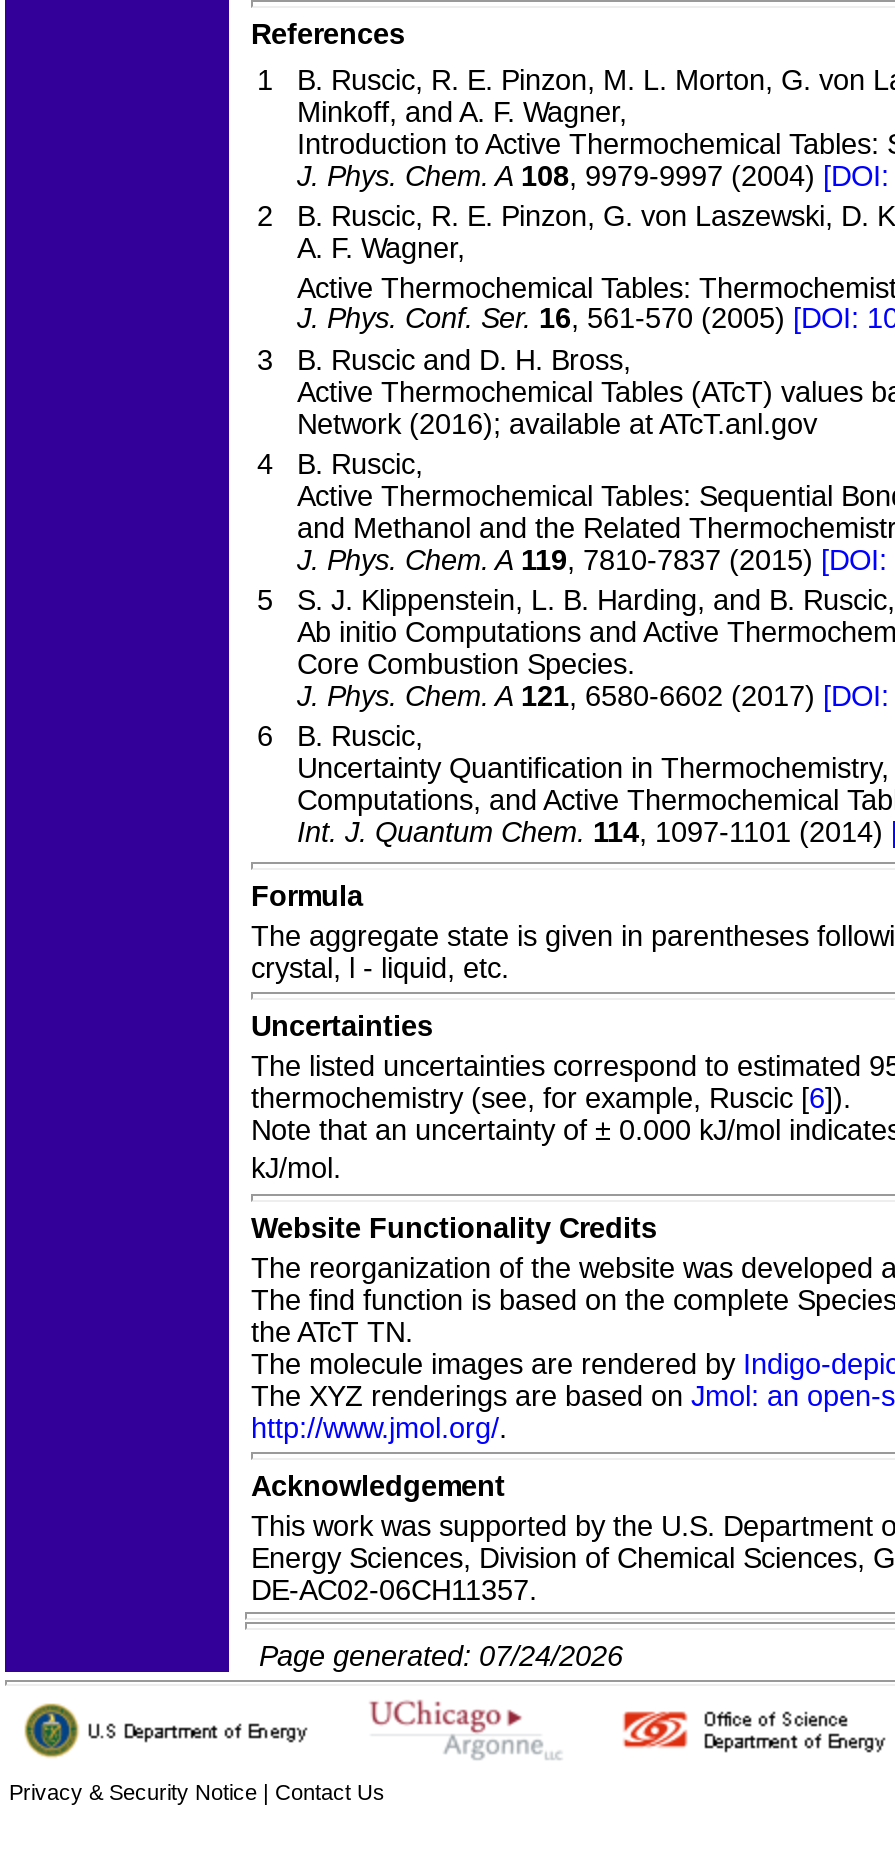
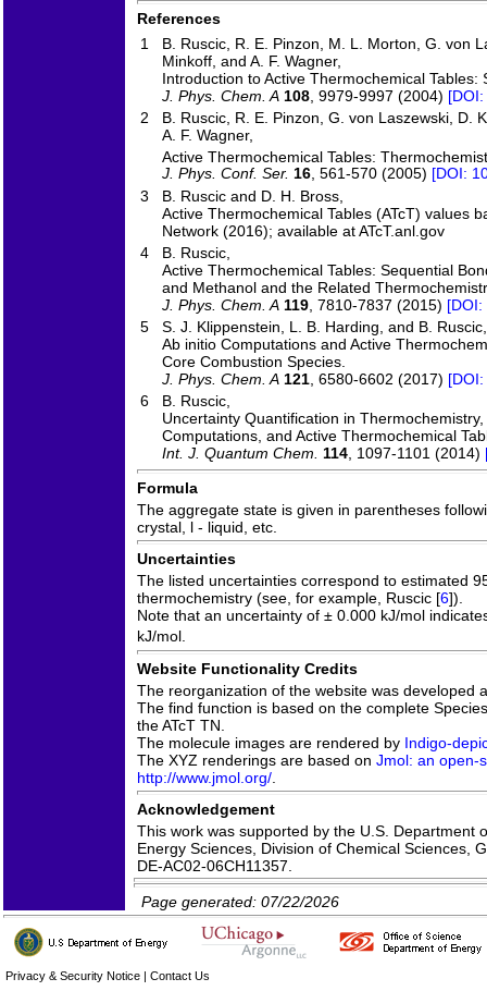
- Page generated: 07/24/2026
+ Page generated: 07/22/2026
